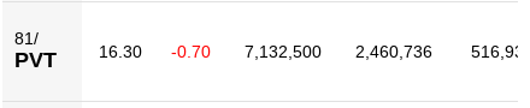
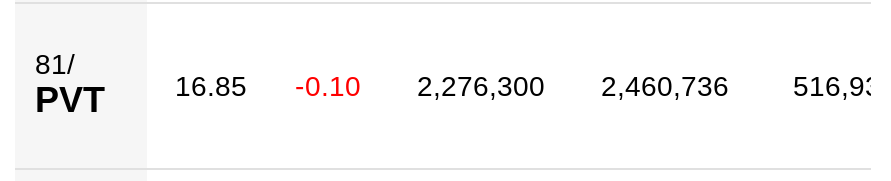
- 16.30
+ 16.85

- -0.70
+ -0.10

- 7,132,500
+ 2,276,300
